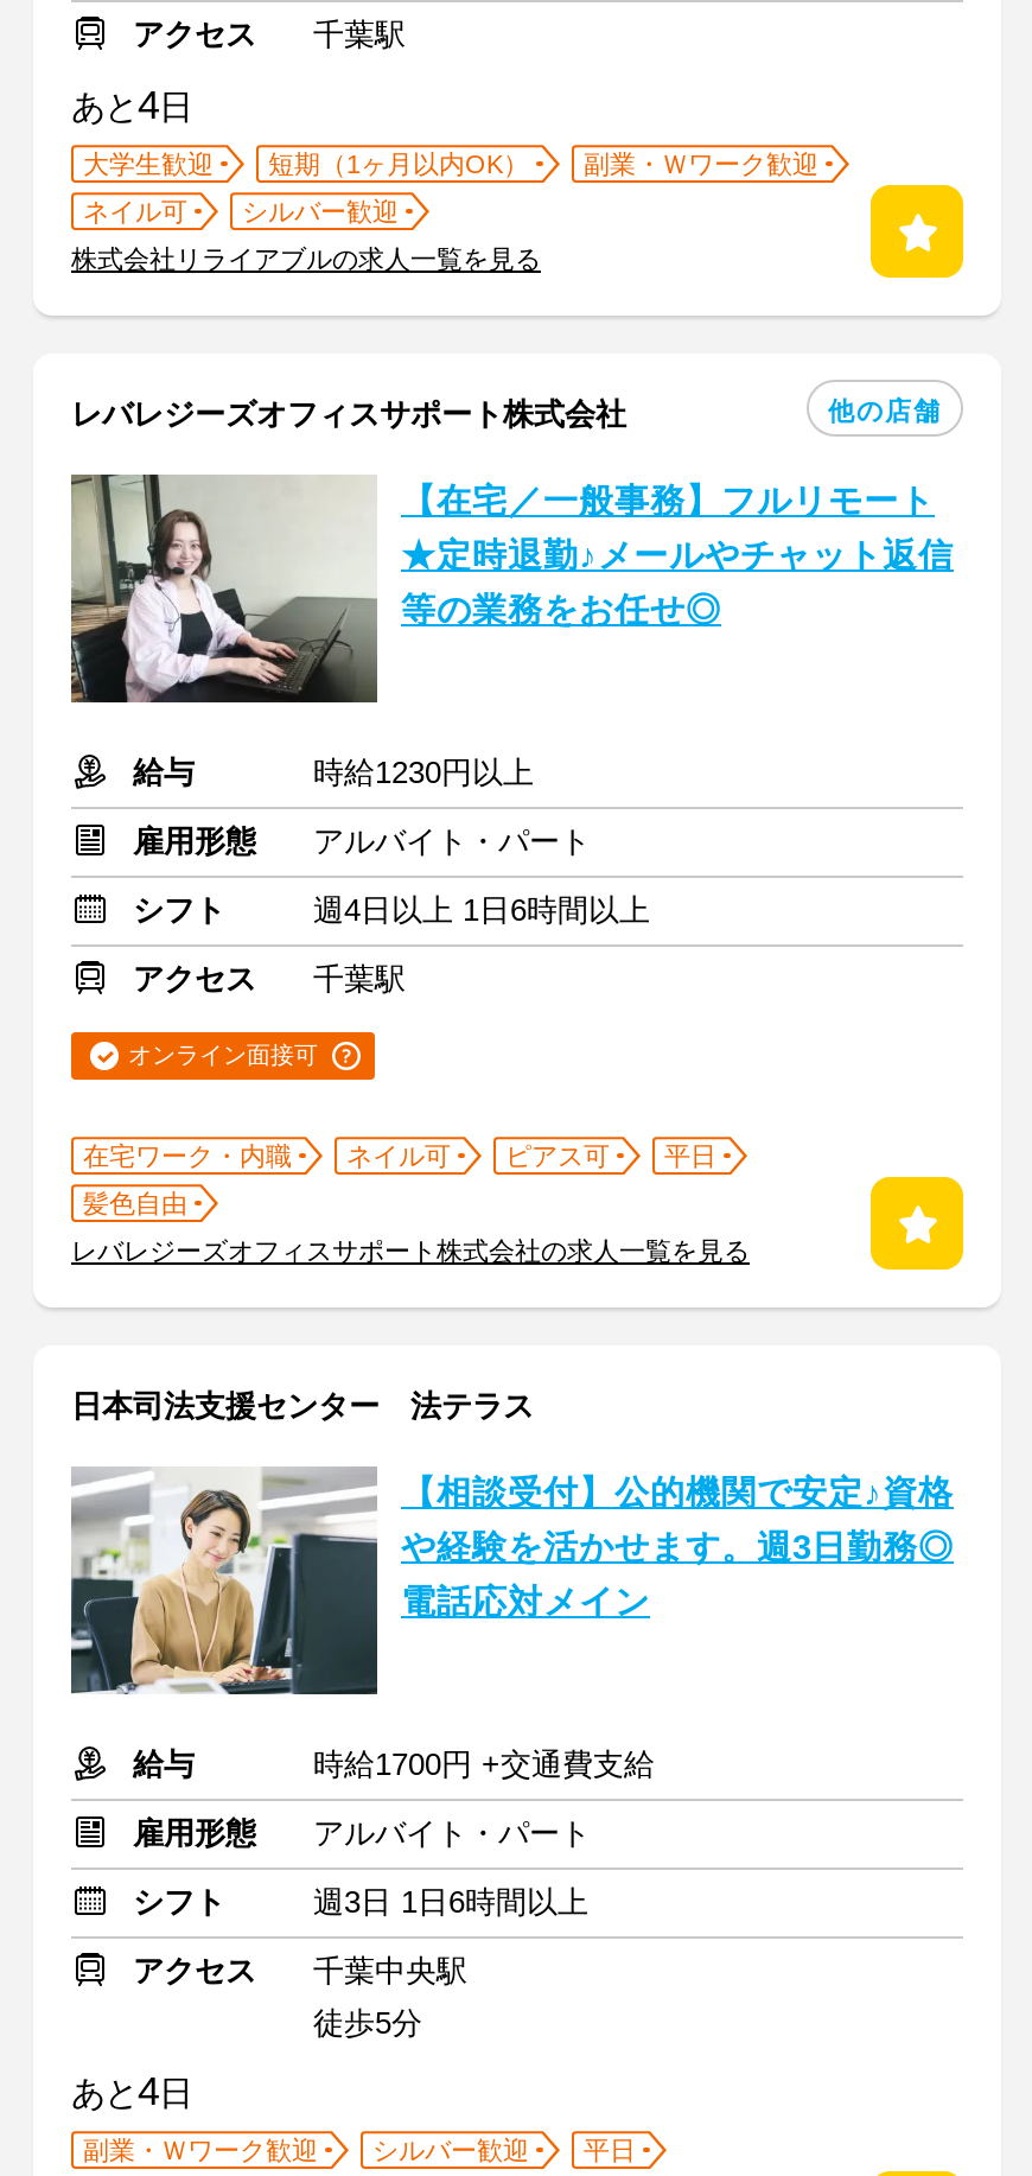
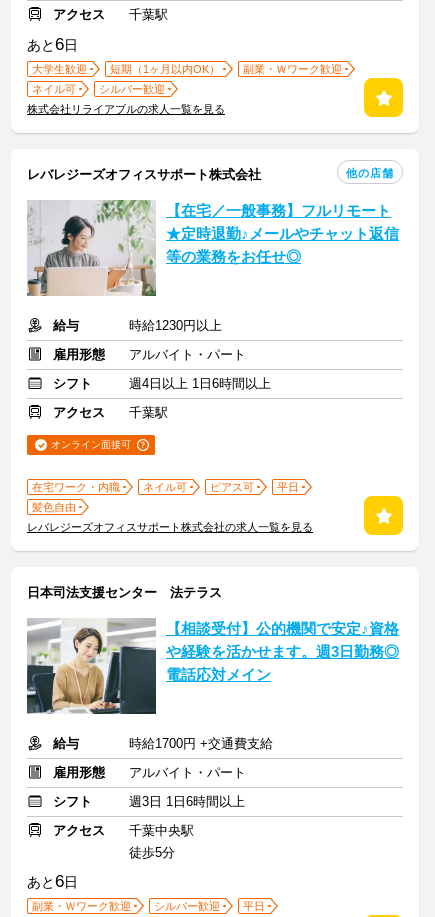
- あと4日
+ あと6日

- [image]
+ [image]

- あと4日
+ あと6日
